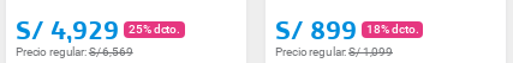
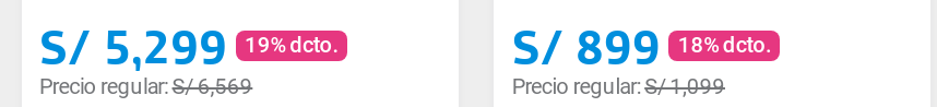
- S/ 4,929
+ S/ 5,299

- 25% dcto.
+ 19% dcto.
